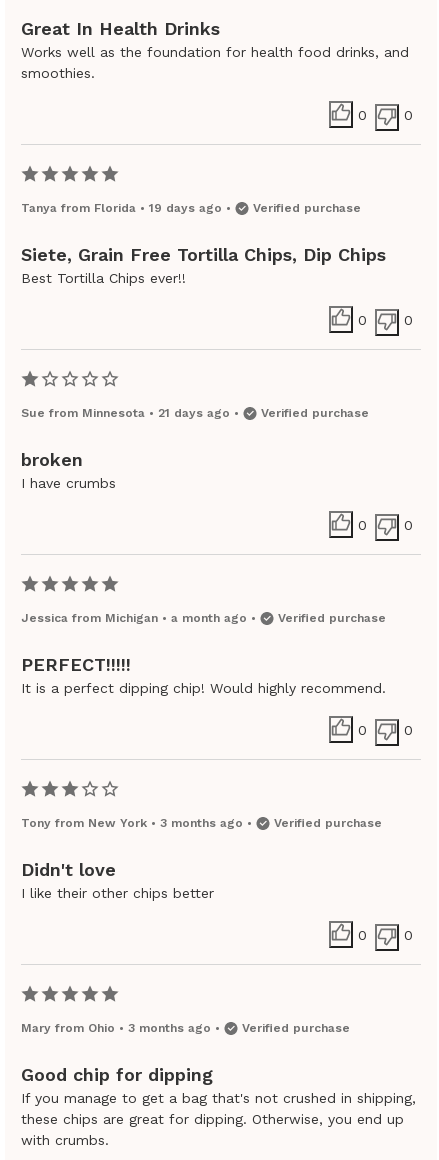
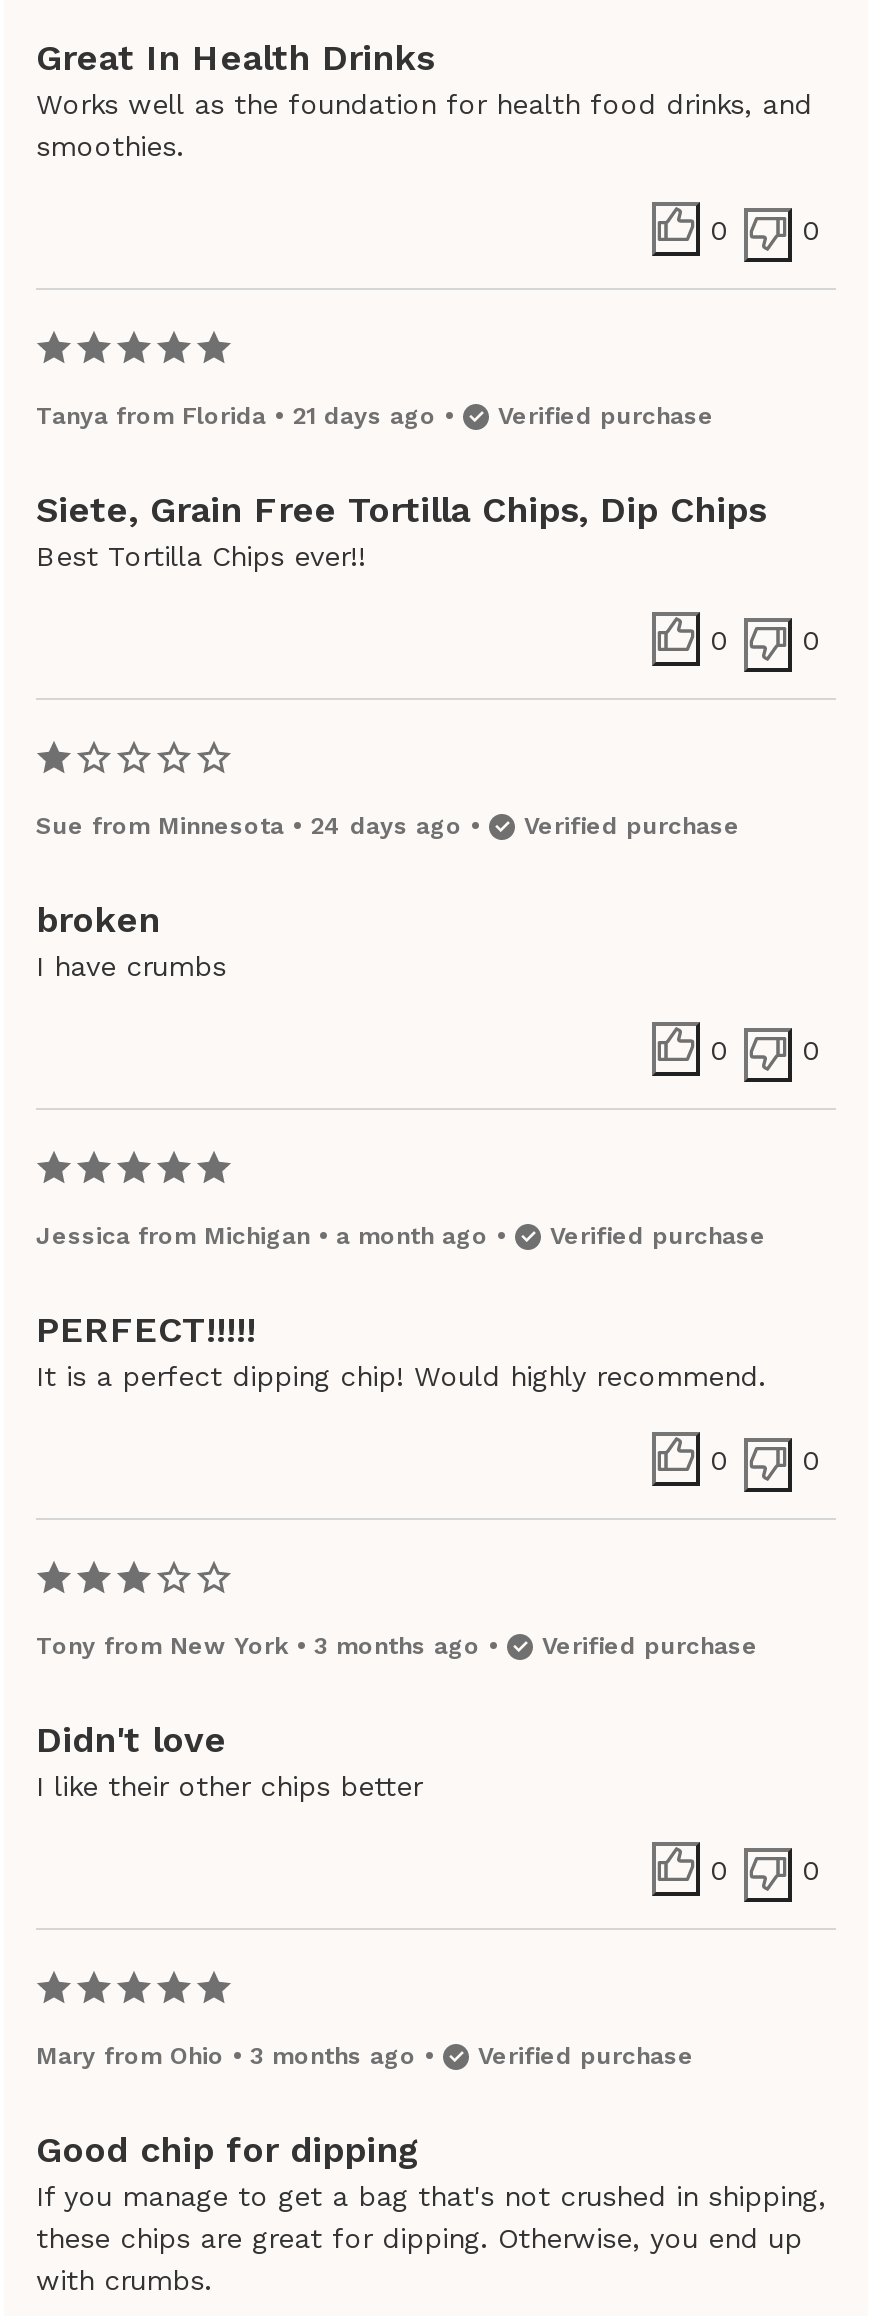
- Tanya from Florida • 19 days ago •
+ Tanya from Florida • 21 days ago •

- Sue from Minnesota • 21 days ago •
+ Sue from Minnesota • 24 days ago •
